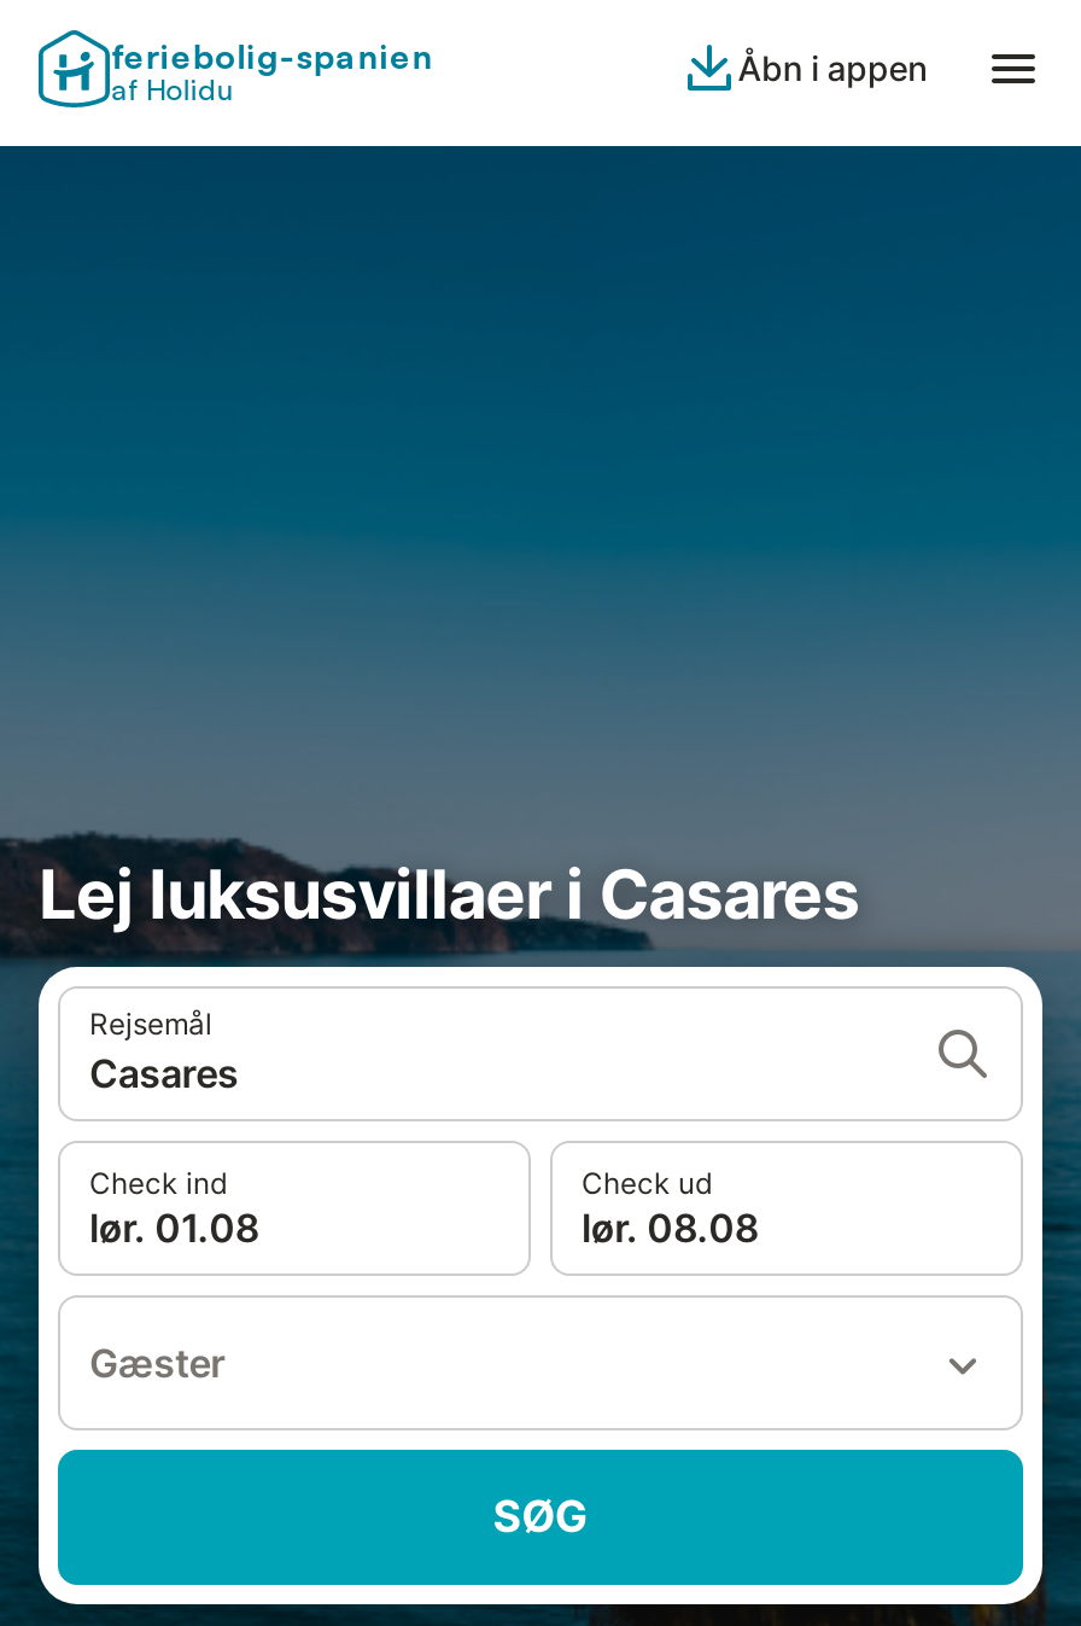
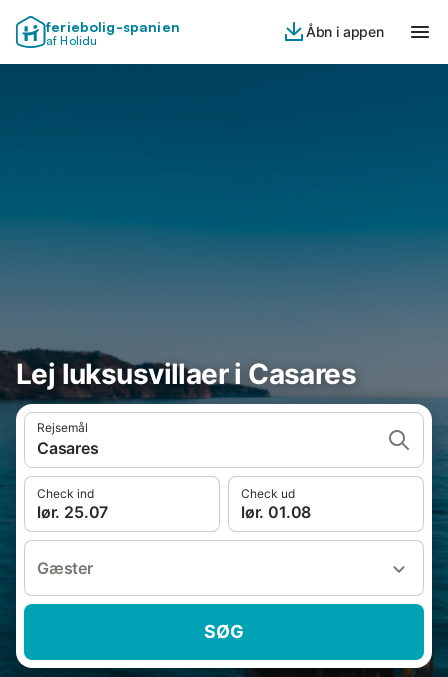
- lør. 01.08
+ lør. 25.07

- lør. 08.08
+ lør. 01.08
